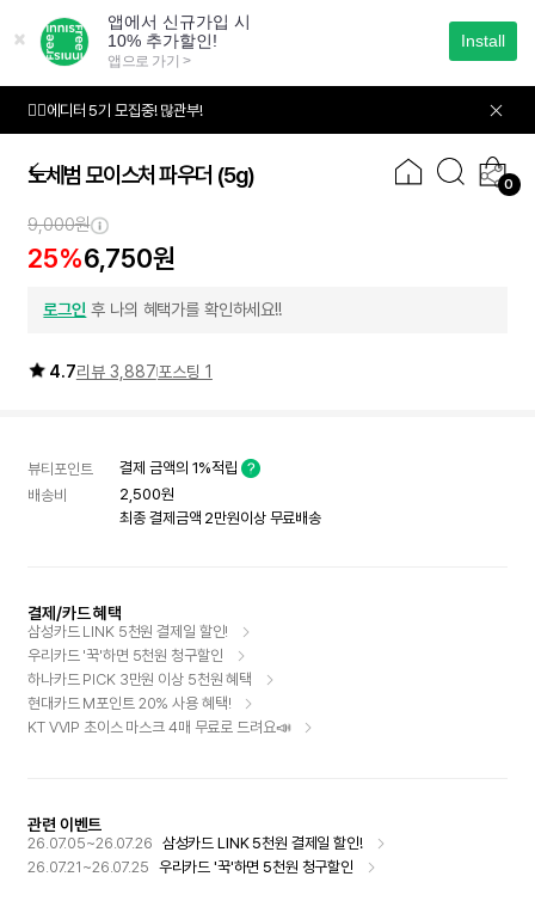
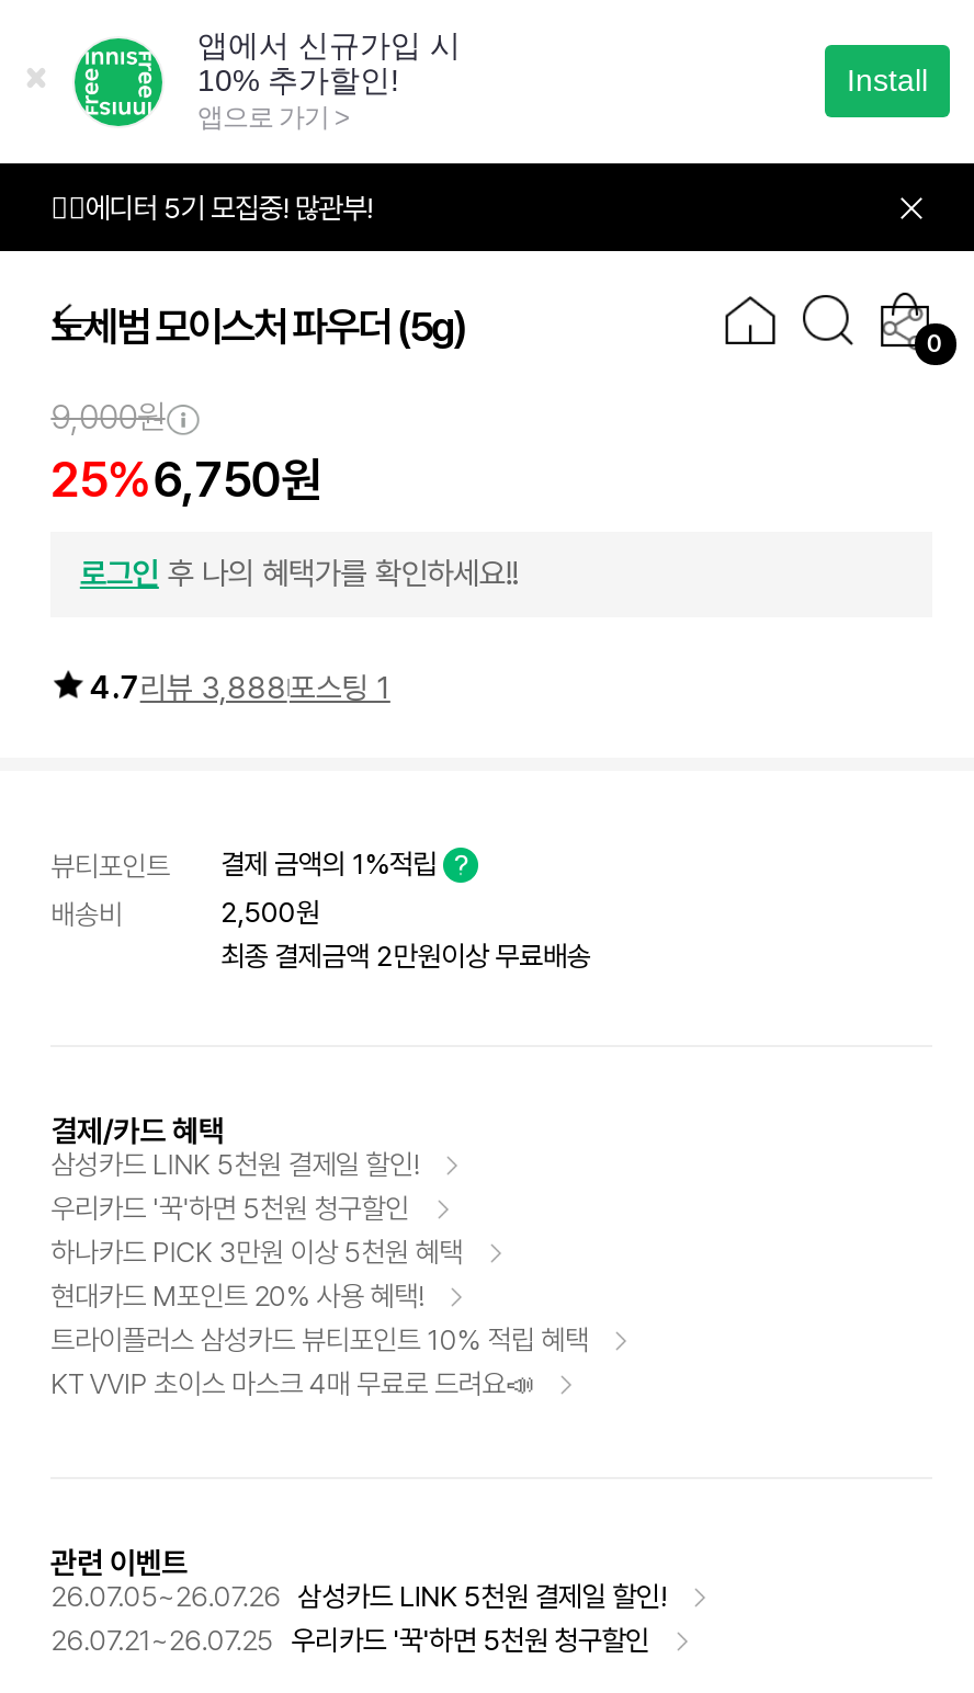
- 4.7리뷰 3,887 포스팅 1
+ 4.7리뷰 3,888 포스팅 1

+ 트라이플러스 삼성카드 뷰티포인트 10% 적립 혜택
